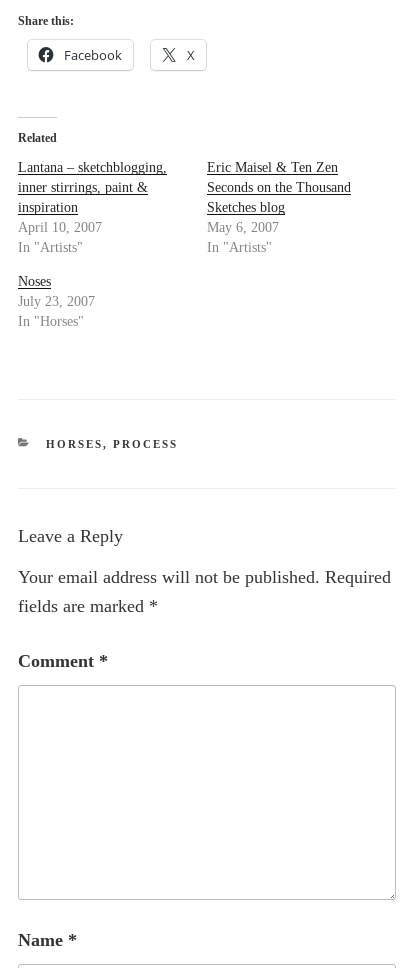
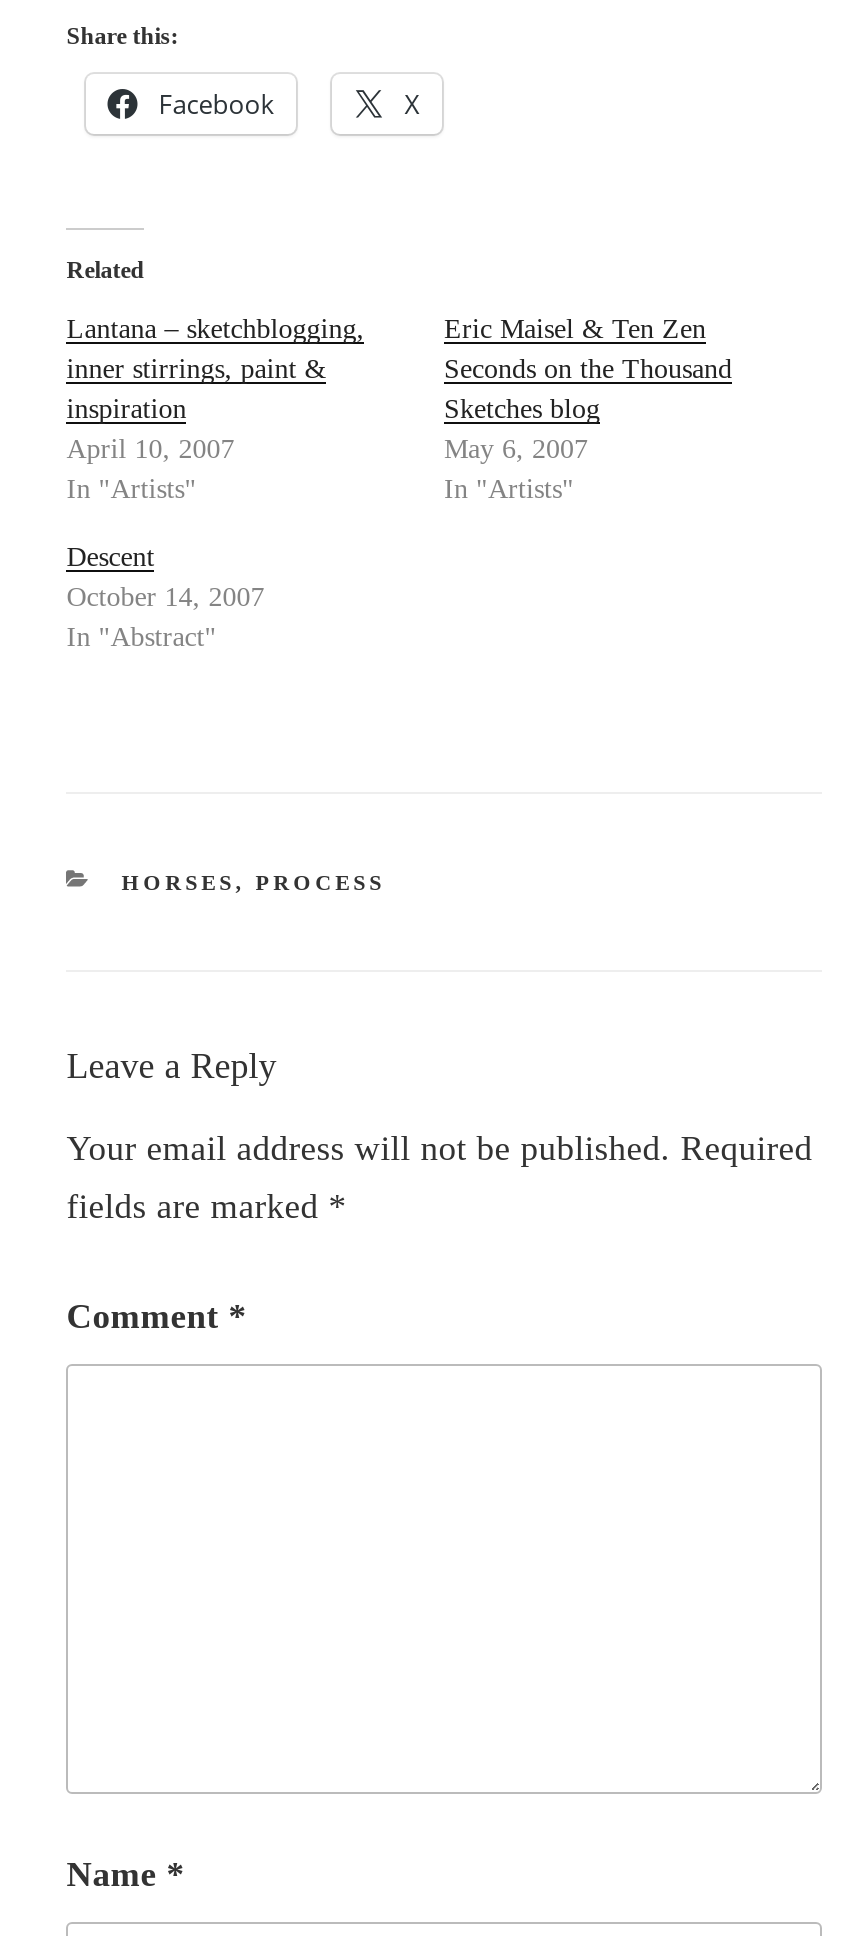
- Noses
- July 23, 2007
- In "Horses"
+ Descent
+ October 14, 2007
+ In "Abstract"
